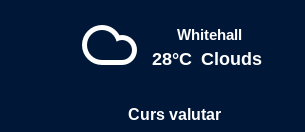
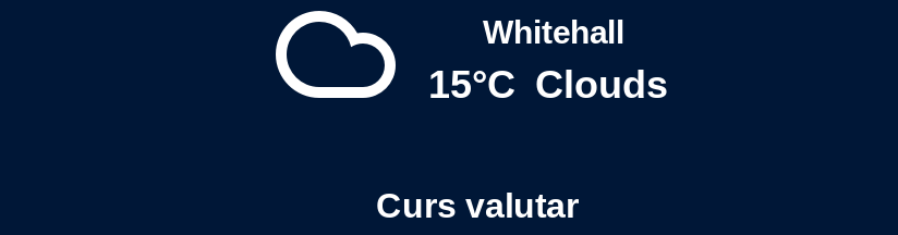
- 28°C Clouds
+ 15°C Clouds
